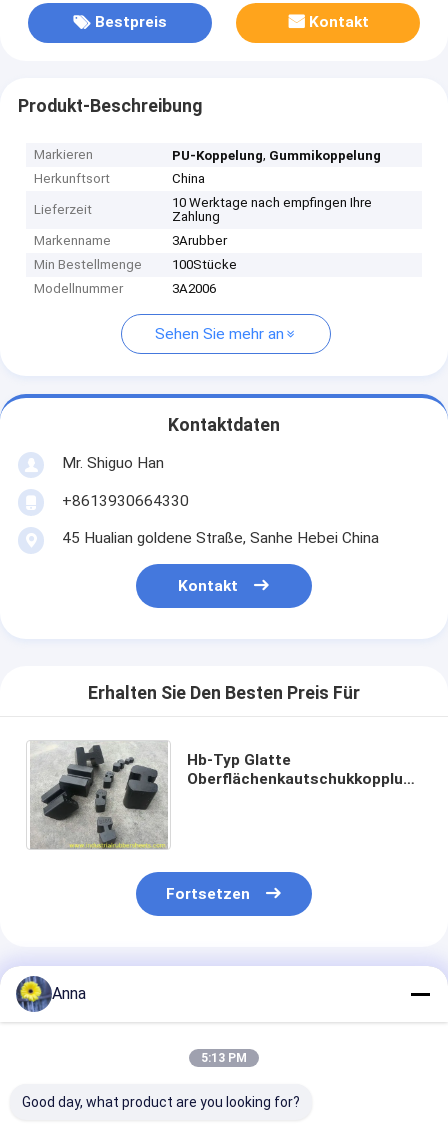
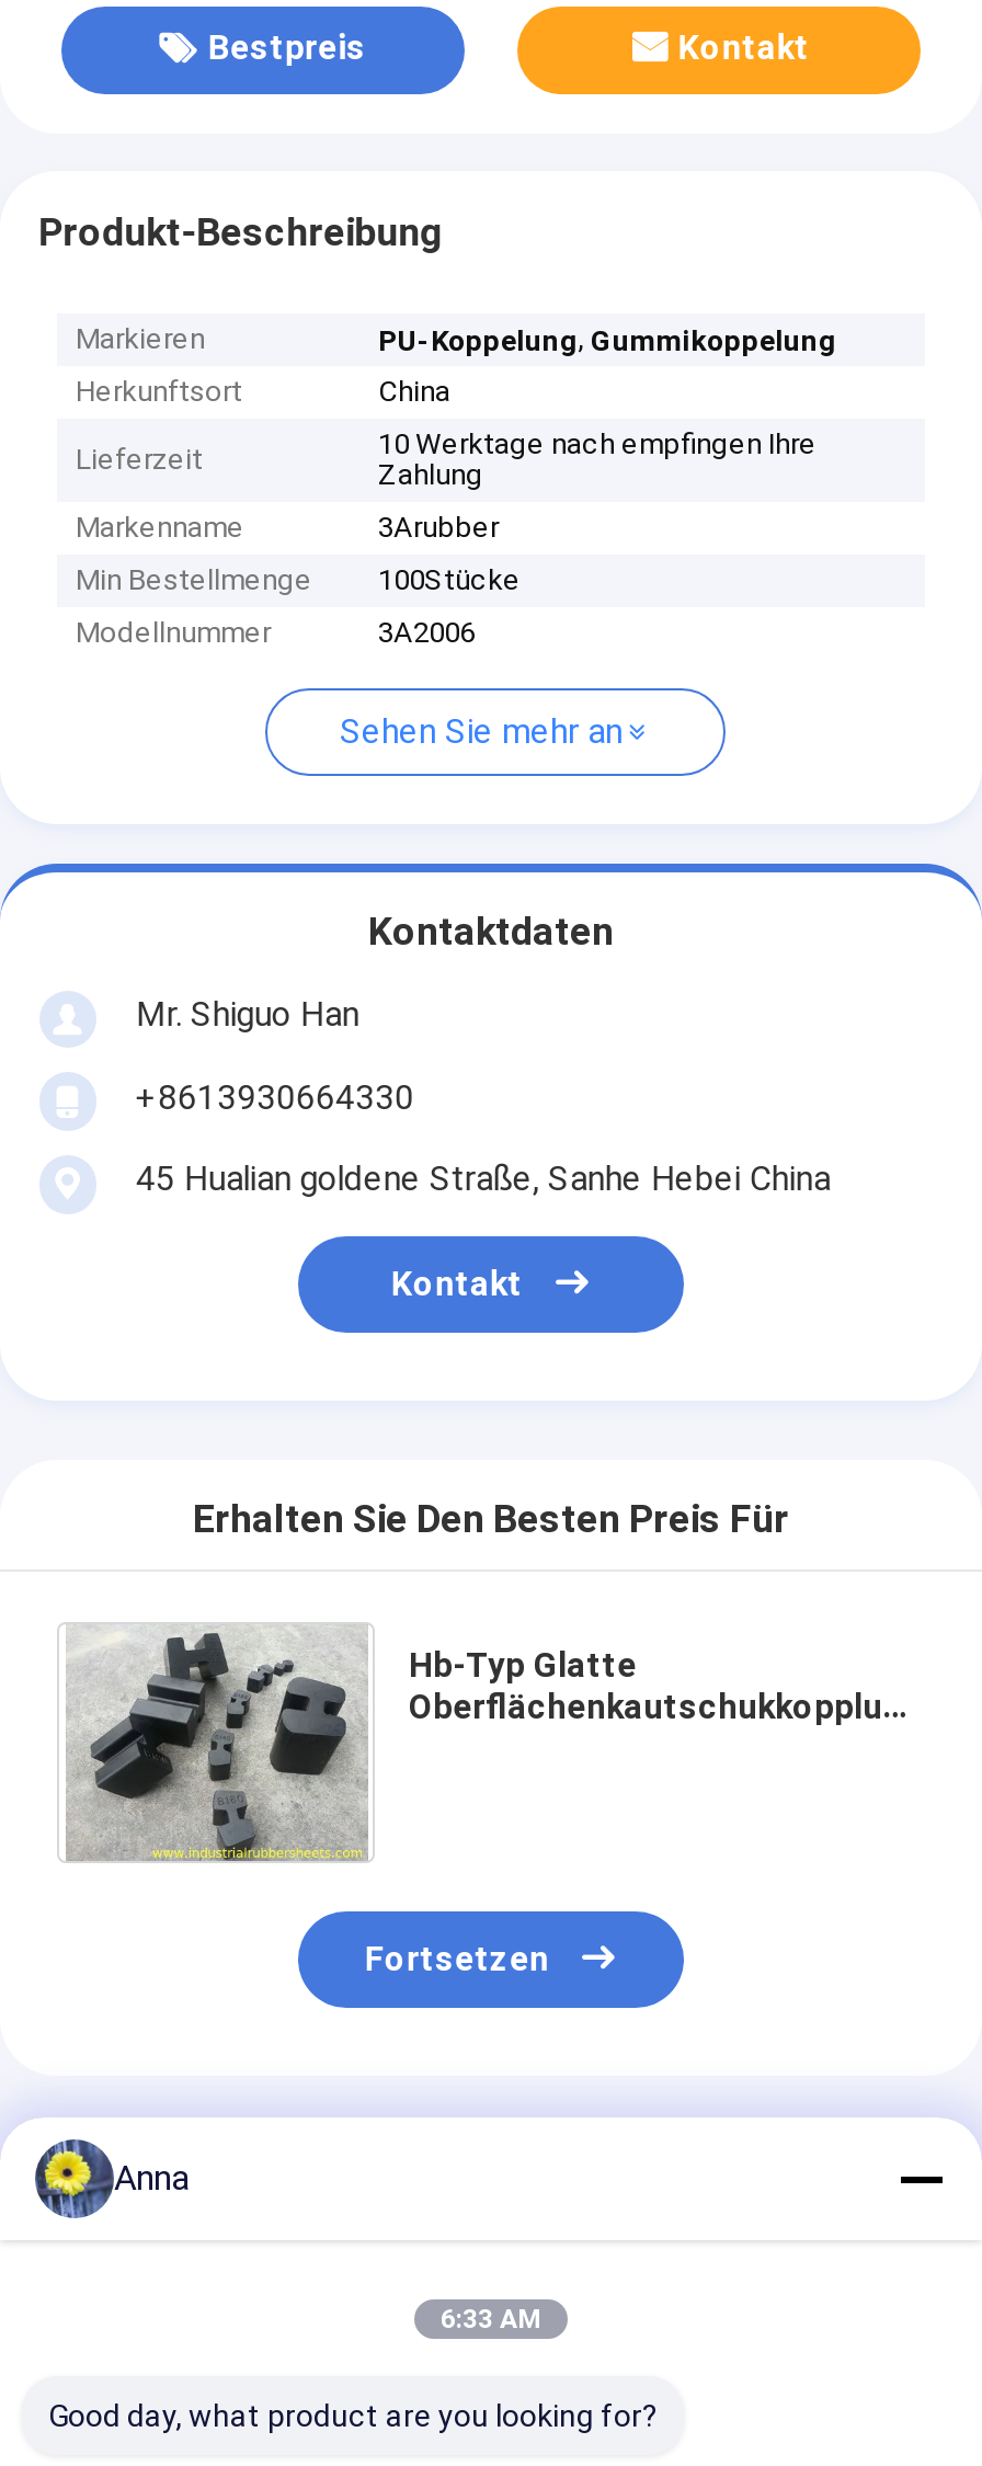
- 5:13 PM
+ 6:33 AM
